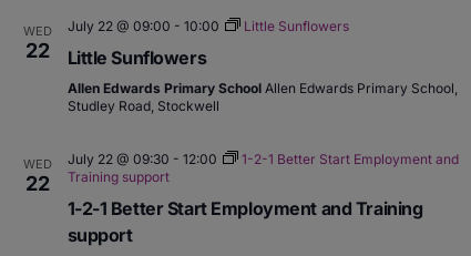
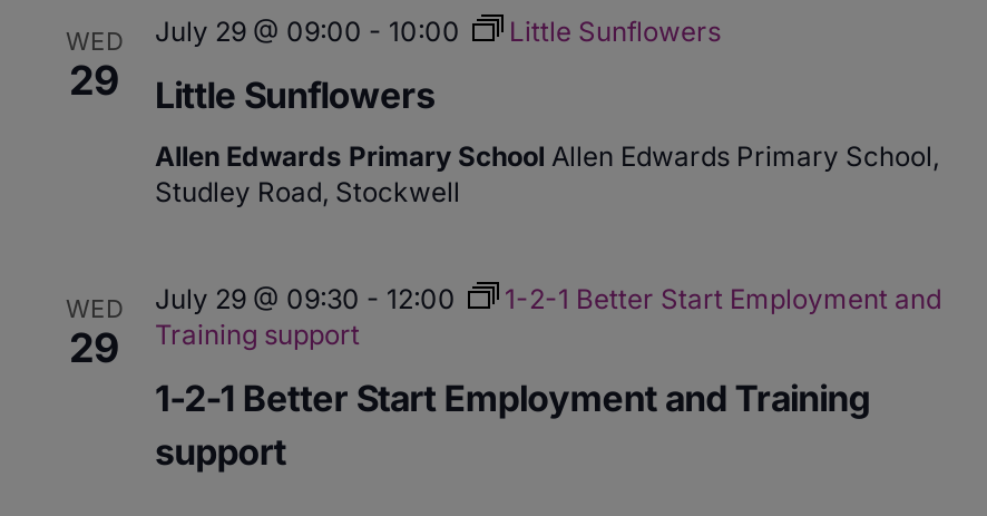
- WED July 22 @ 09:00 - 10:00 Little Sunflowers
+ WED July 29 @ 09:00 - 10:00 Little Sunflowers

- 22 Little Sunflowers
+ 29 Little Sunflowers

- WED July 22 @ 09:30 - 12:00 1-2-1 Better Start Employment and
+ WED July 29 @ 09:30 - 12:00 1-2-1 Better Start Employment and

- 22 Training support
+ 29 Training support
